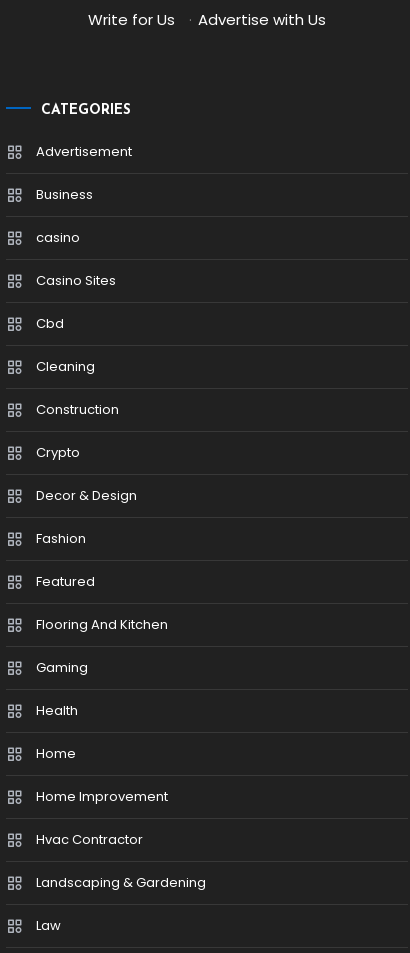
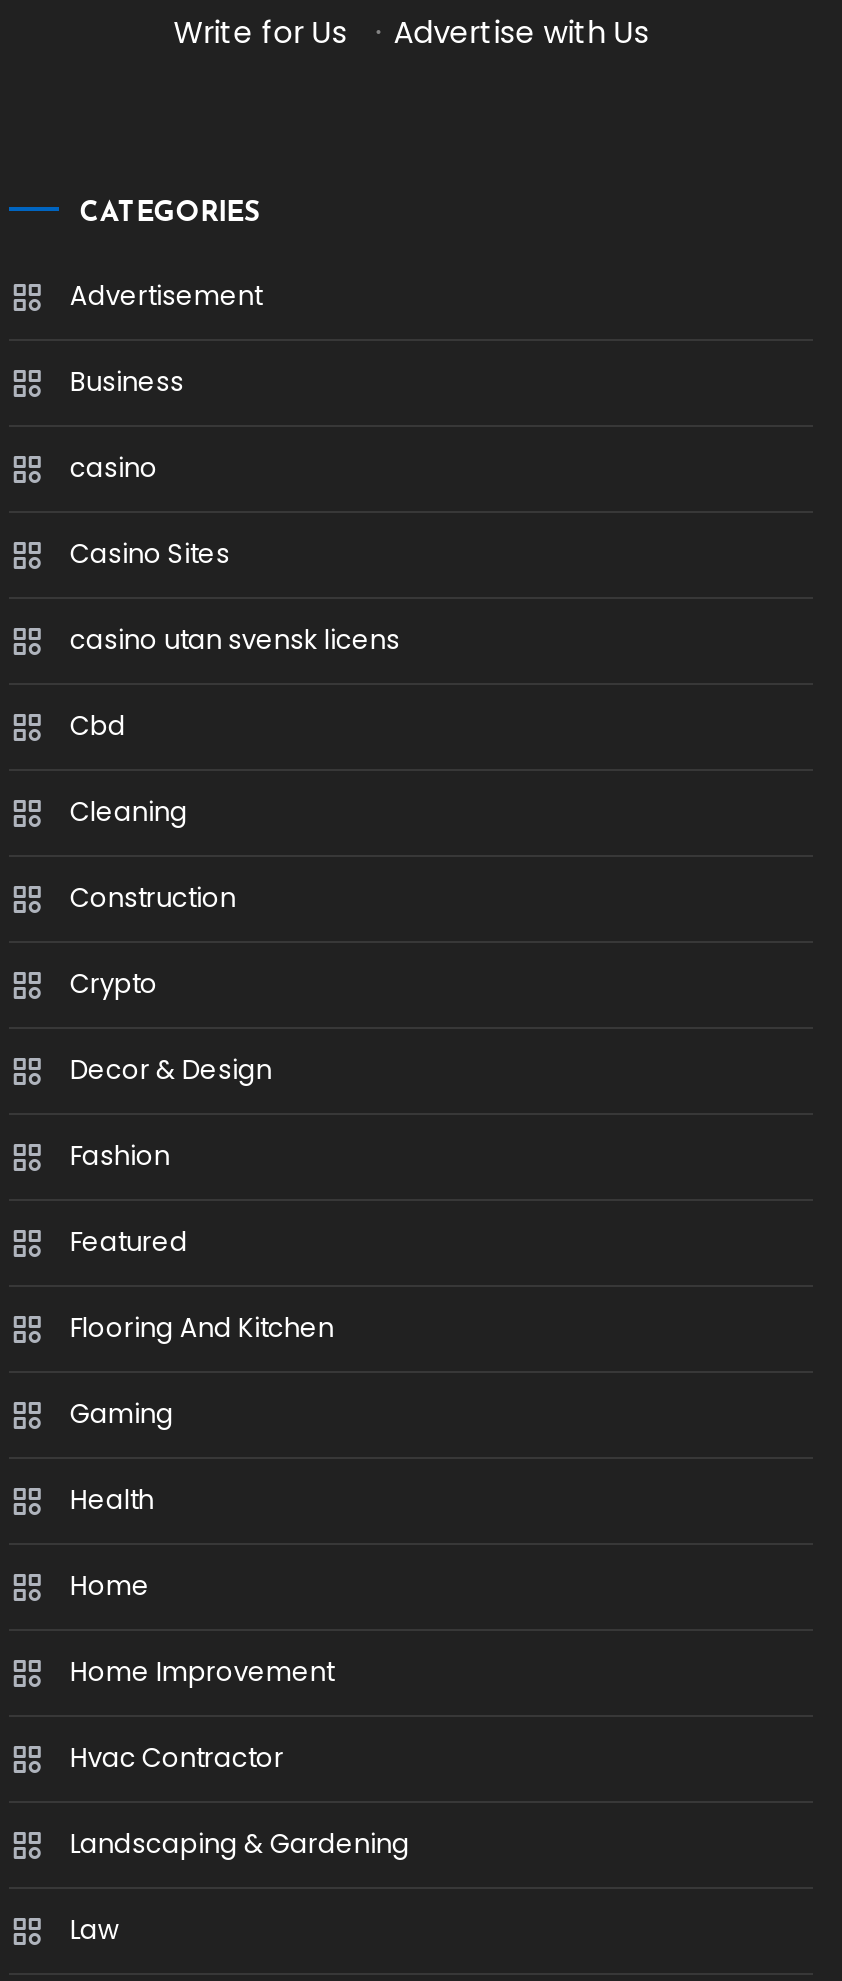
+ casino utan svensk licens
